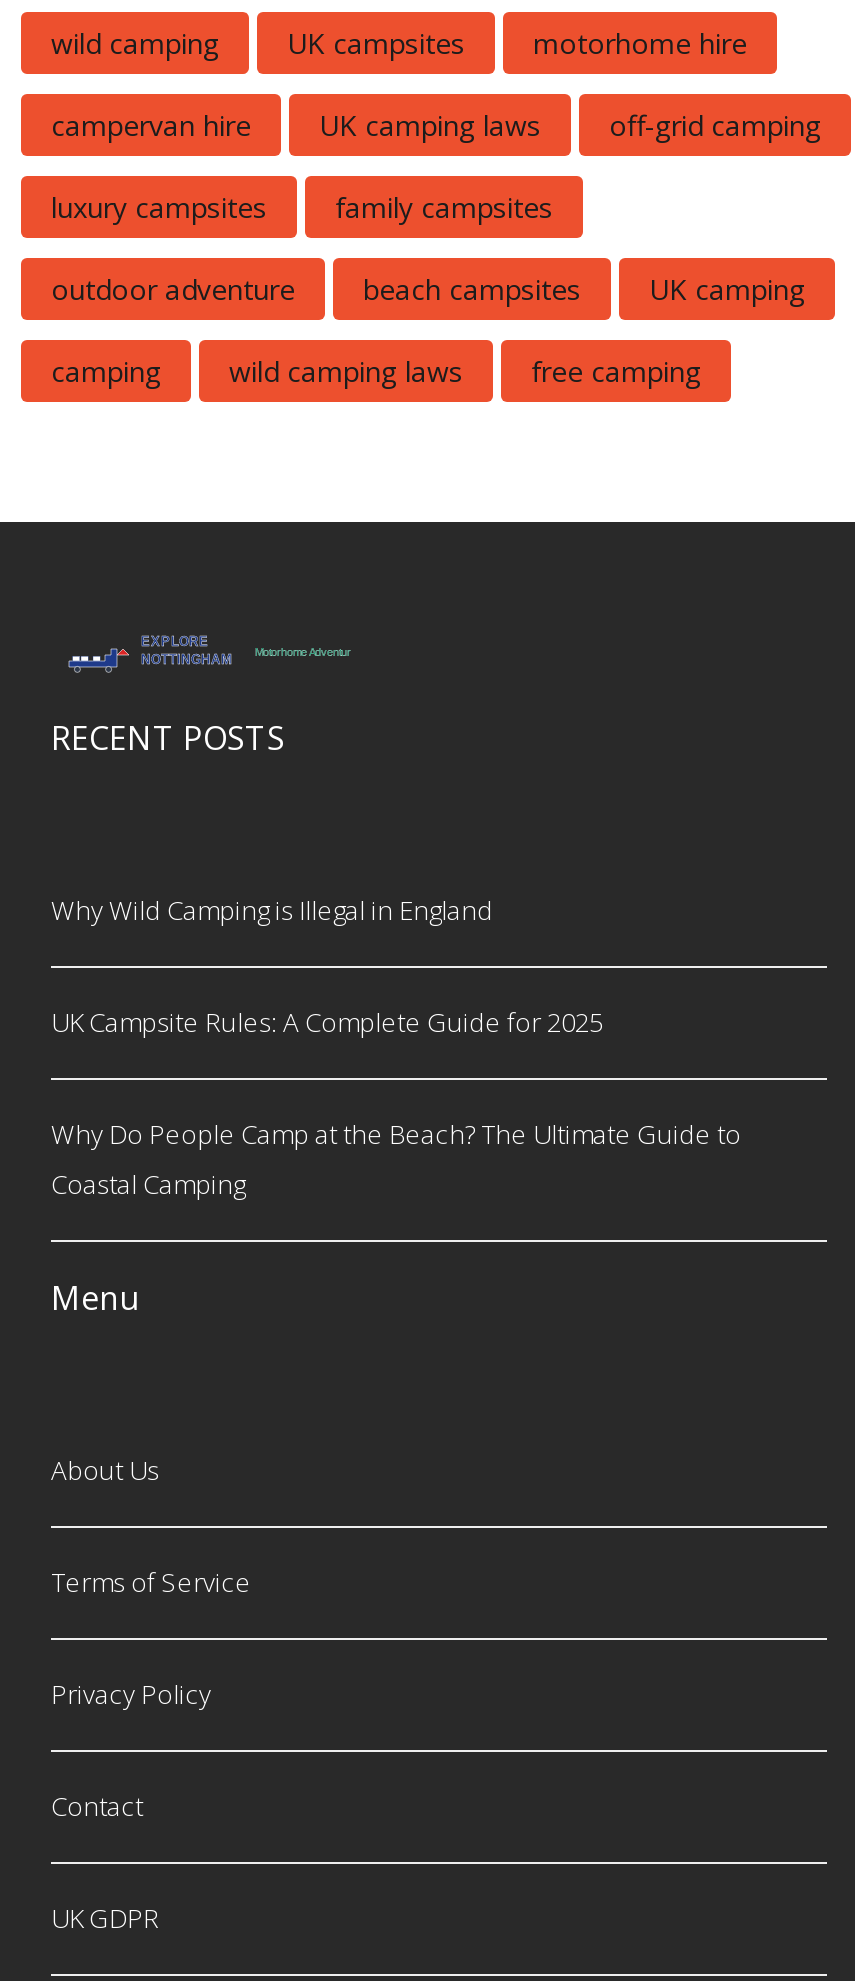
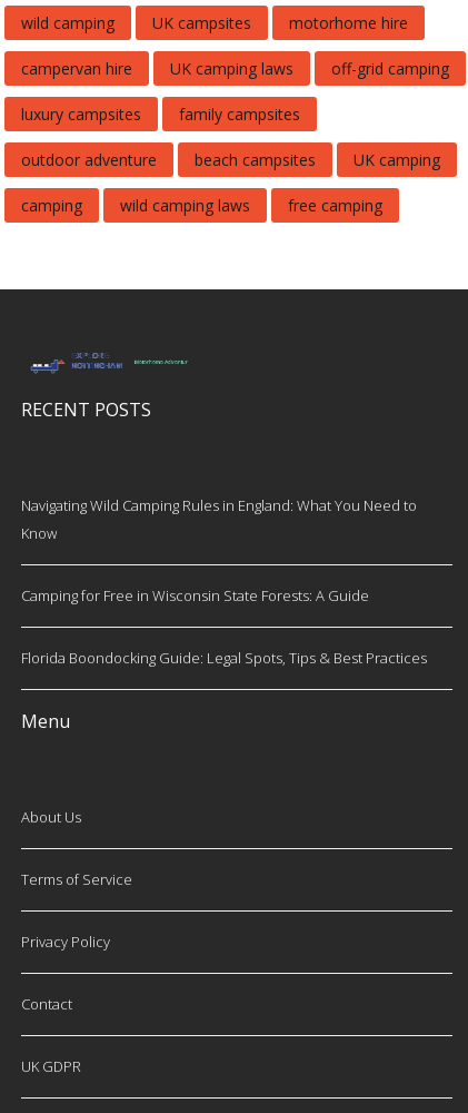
- Why Wild Camping is Illegal in England
+ Navigating Wild Camping Rules in England: What You Need to
+ Know

- UK Campsite Rules: A Complete Guide for 2025
+ Camping for Free in Wisconsin State Forests: A Guide

- Why Do People Camp at the Beach? The Ultimate Guide to
- Coastal Camping
+ Florida Boondocking Guide: Legal Spots, Tips & Best Practices
